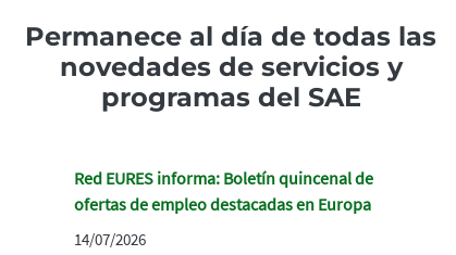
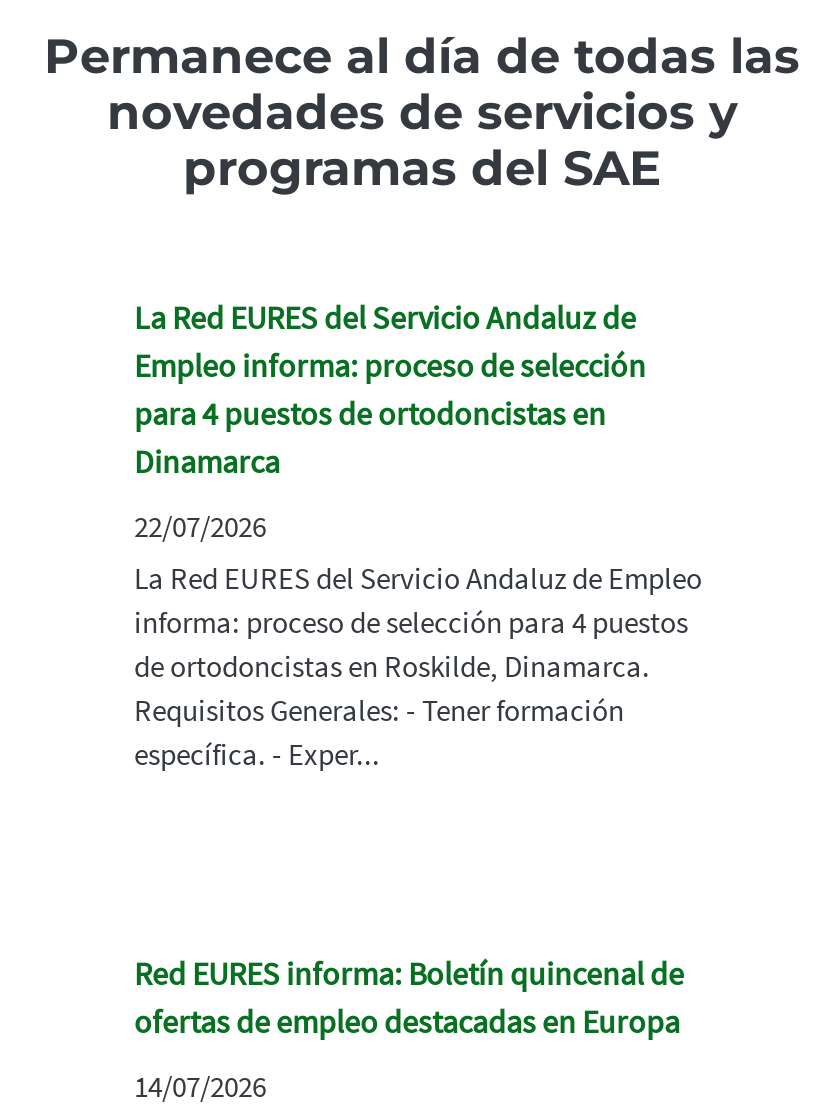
+ La Red EURES del Servicio Andaluz de
+ Empleo informa: proceso de selección
+ para 4 puestos de ortodoncistas en
+ Dinamarca
+ 22/07/2026
+ La Red EURES del Servicio Andaluz de Empleo
+ informa: proceso de selección para 4 puestos
+ de ortodoncistas en Roskilde, Dinamarca.
+ Requisitos Generales: - Tener formación
+ específica. - Exper...
